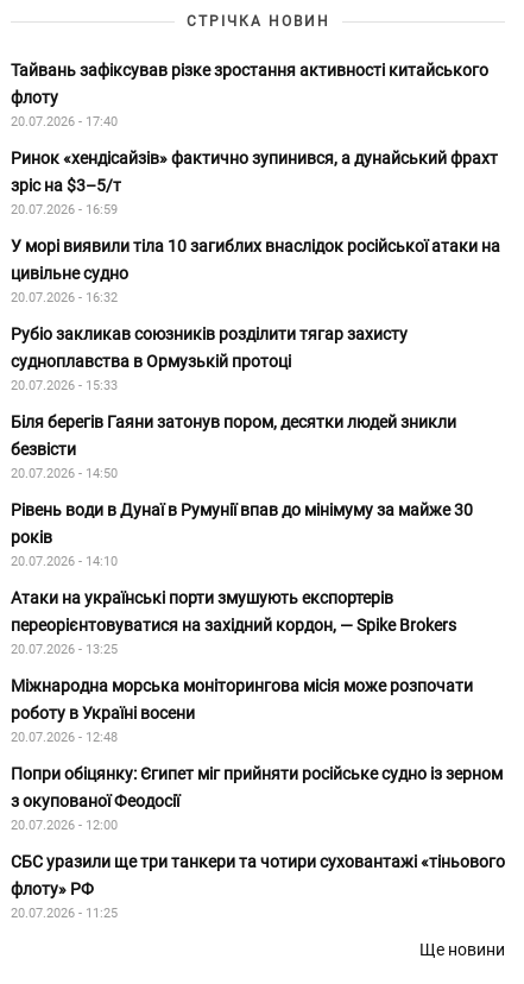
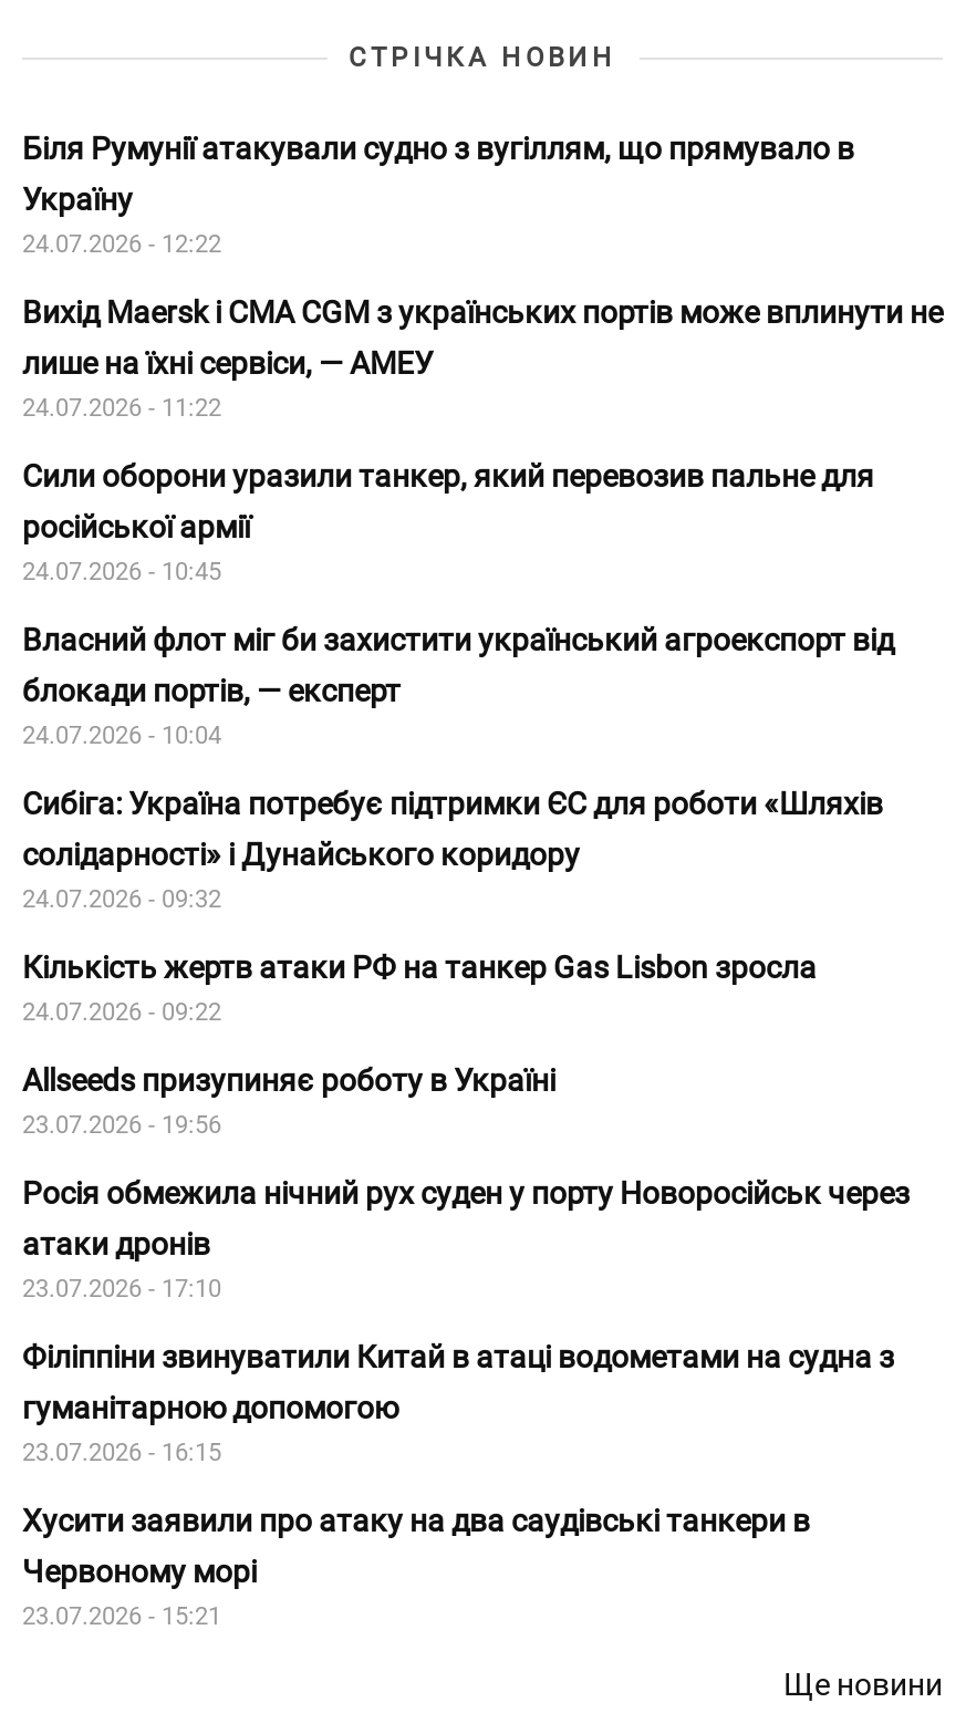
- Тайвань зафіксував різке зростання активності китайського
- флоту
- 20.07.2026 - 17:40
+ Біля Румунії атакували судно з вугіллям, що прямувало в
+ Україну
+ 24.07.2026 - 12:22

- Ринок «хендісайзів» фактично зупинився, а дунайський фрахт
- зріс на $3–5/т
- 20.07.2026 - 16:59
+ Вихід Maersk і CMA CGM з українських портів може вплинути не
+ лише на їхні сервіси, — АМЕУ
+ 24.07.2026 - 11:22

- У морі виявили тіла 10 загиблих внаслідок російської атаки на
- цивільне судно
- 20.07.2026 - 16:32
+ Сили оборони уразили танкер, який перевозив пальне для
+ російської армії
+ 24.07.2026 - 10:45

- Рубіо закликав союзників розділити тягар захисту
- судноплавства в Ормузькій протоці
- 20.07.2026 - 15:33
+ Власний флот міг би захистити український агроекспорт від
+ блокади портів, — експерт
+ 24.07.2026 - 10:04

- Біля берегів Гаяни затонув пором, десятки людей зникли
- безвісти
- 20.07.2026 - 14:50
+ Cибіга: Україна потребує підтримки ЄС для роботи «Шляхів
+ солідарності» і Дунайського коридору
+ 24.07.2026 - 09:32

- Рівень води в Дунаї в Румунії впав до мінімуму за майже 30
- років
- 20.07.2026 - 14:10
+ Кількість жертв атаки РФ на танкер Gas Lisbon зросла
+ 24.07.2026 - 09:22

- Атаки на українські порти змушують експортерів
- переорієнтовуватися на західний кордон, — Spike Brokers
- 20.07.2026 - 13:25
+ Allseeds призупиняє роботу в Україні
+ 23.07.2026 - 19:56

- Міжнародна морська моніторингова місія може розпочати
- роботу в Україні восени
- 20.07.2026 - 12:48
+ Росія обмежила нічний рух суден у порту Новоросійськ через
+ атаки дронів
+ 23.07.2026 - 17:10

- Попри обіцянку: Єгипет міг прийняти російське судно із зерном
- з окупованої Феодосії
- 20.07.2026 - 12:00
+ Філіппіни звинуватили Китай в атаці водометами на судна з
+ гуманітарною допомогою
+ 23.07.2026 - 16:15

- СБС уразили ще три танкери та чотири суховантажі «тіньового
- флоту» РФ
- 20.07.2026 - 11:25
+ Хусити заявили про атаку на два саудівські танкери в
+ Червоному морі
+ 23.07.2026 - 15:21
